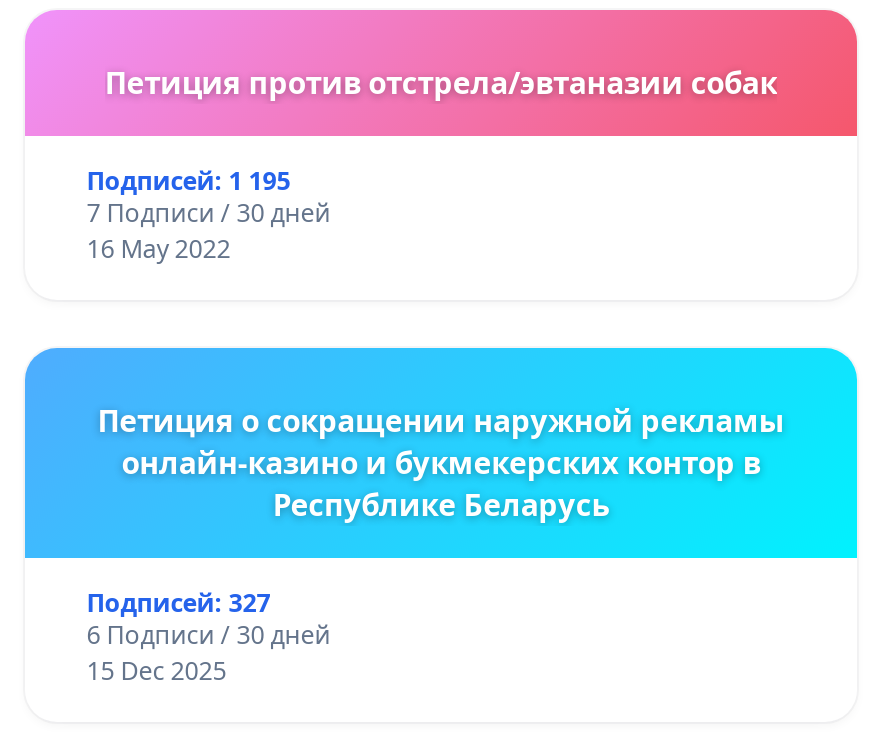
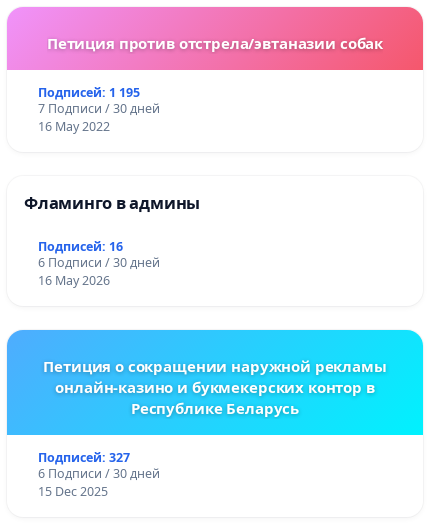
+ Фламинго в админы
+ Подписей: 16
+ 6 Подписи / 30 дней
+ 16 May 2026
